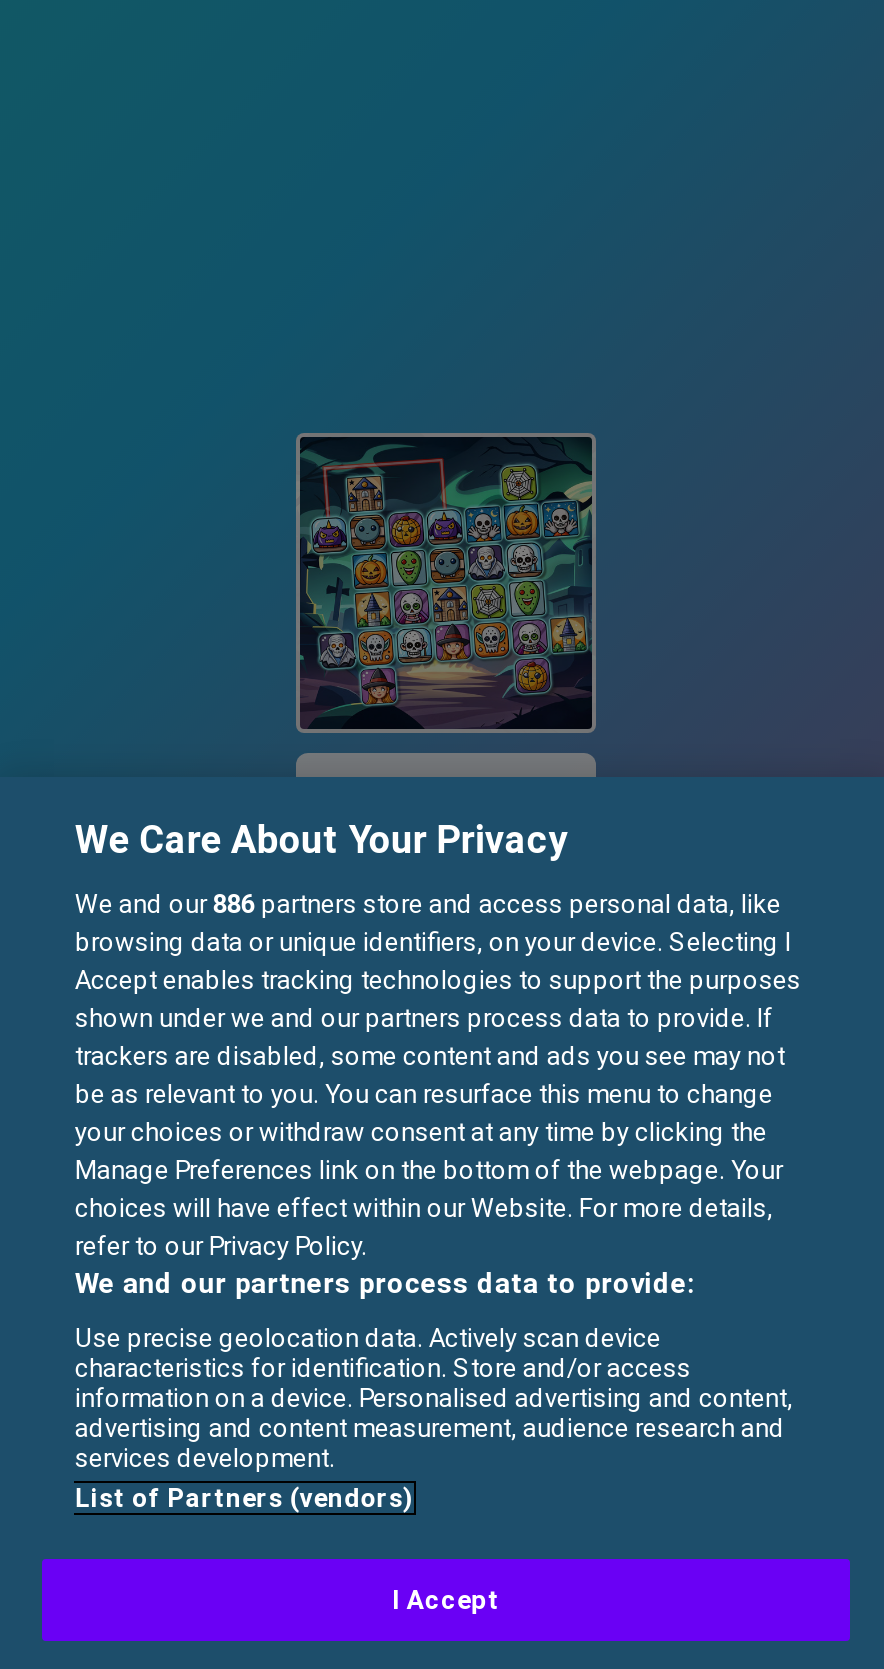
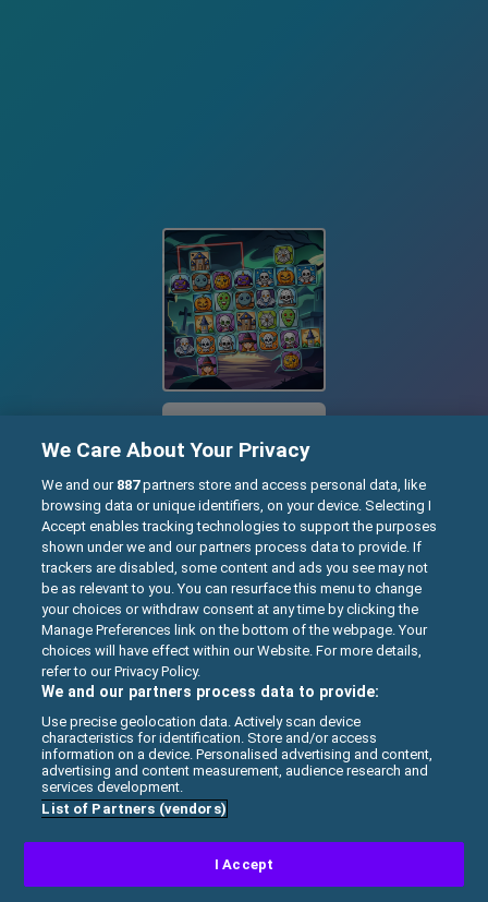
- We and our 886 partners store and access personal data, like
+ We and our 887 partners store and access personal data, like
